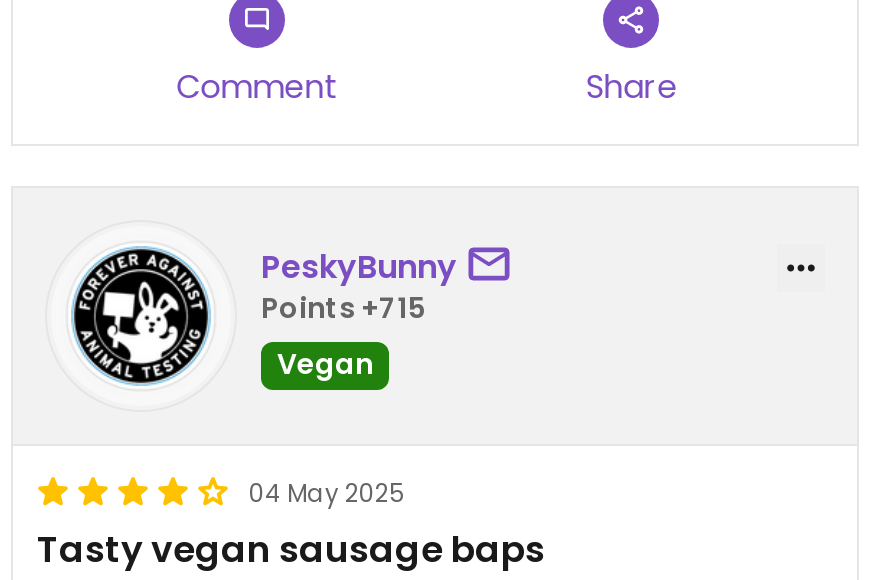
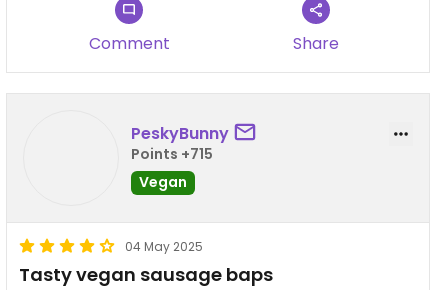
- [image]
